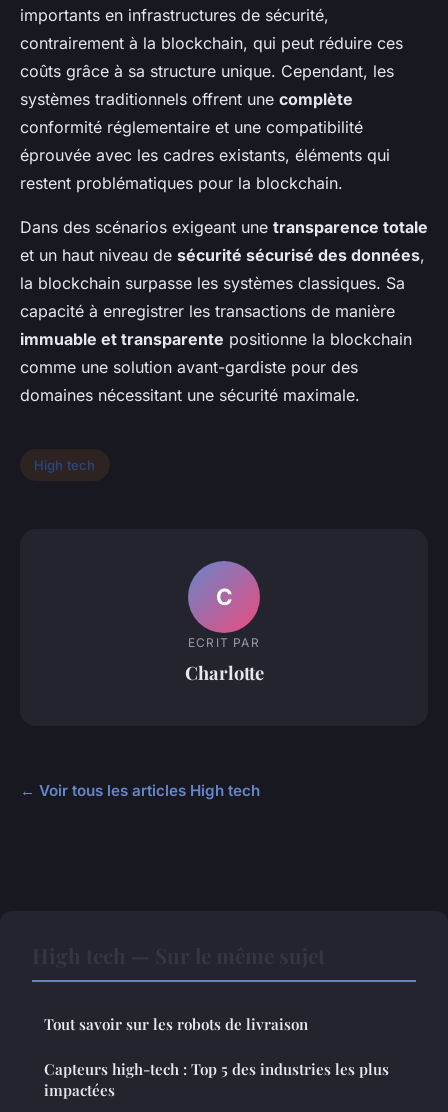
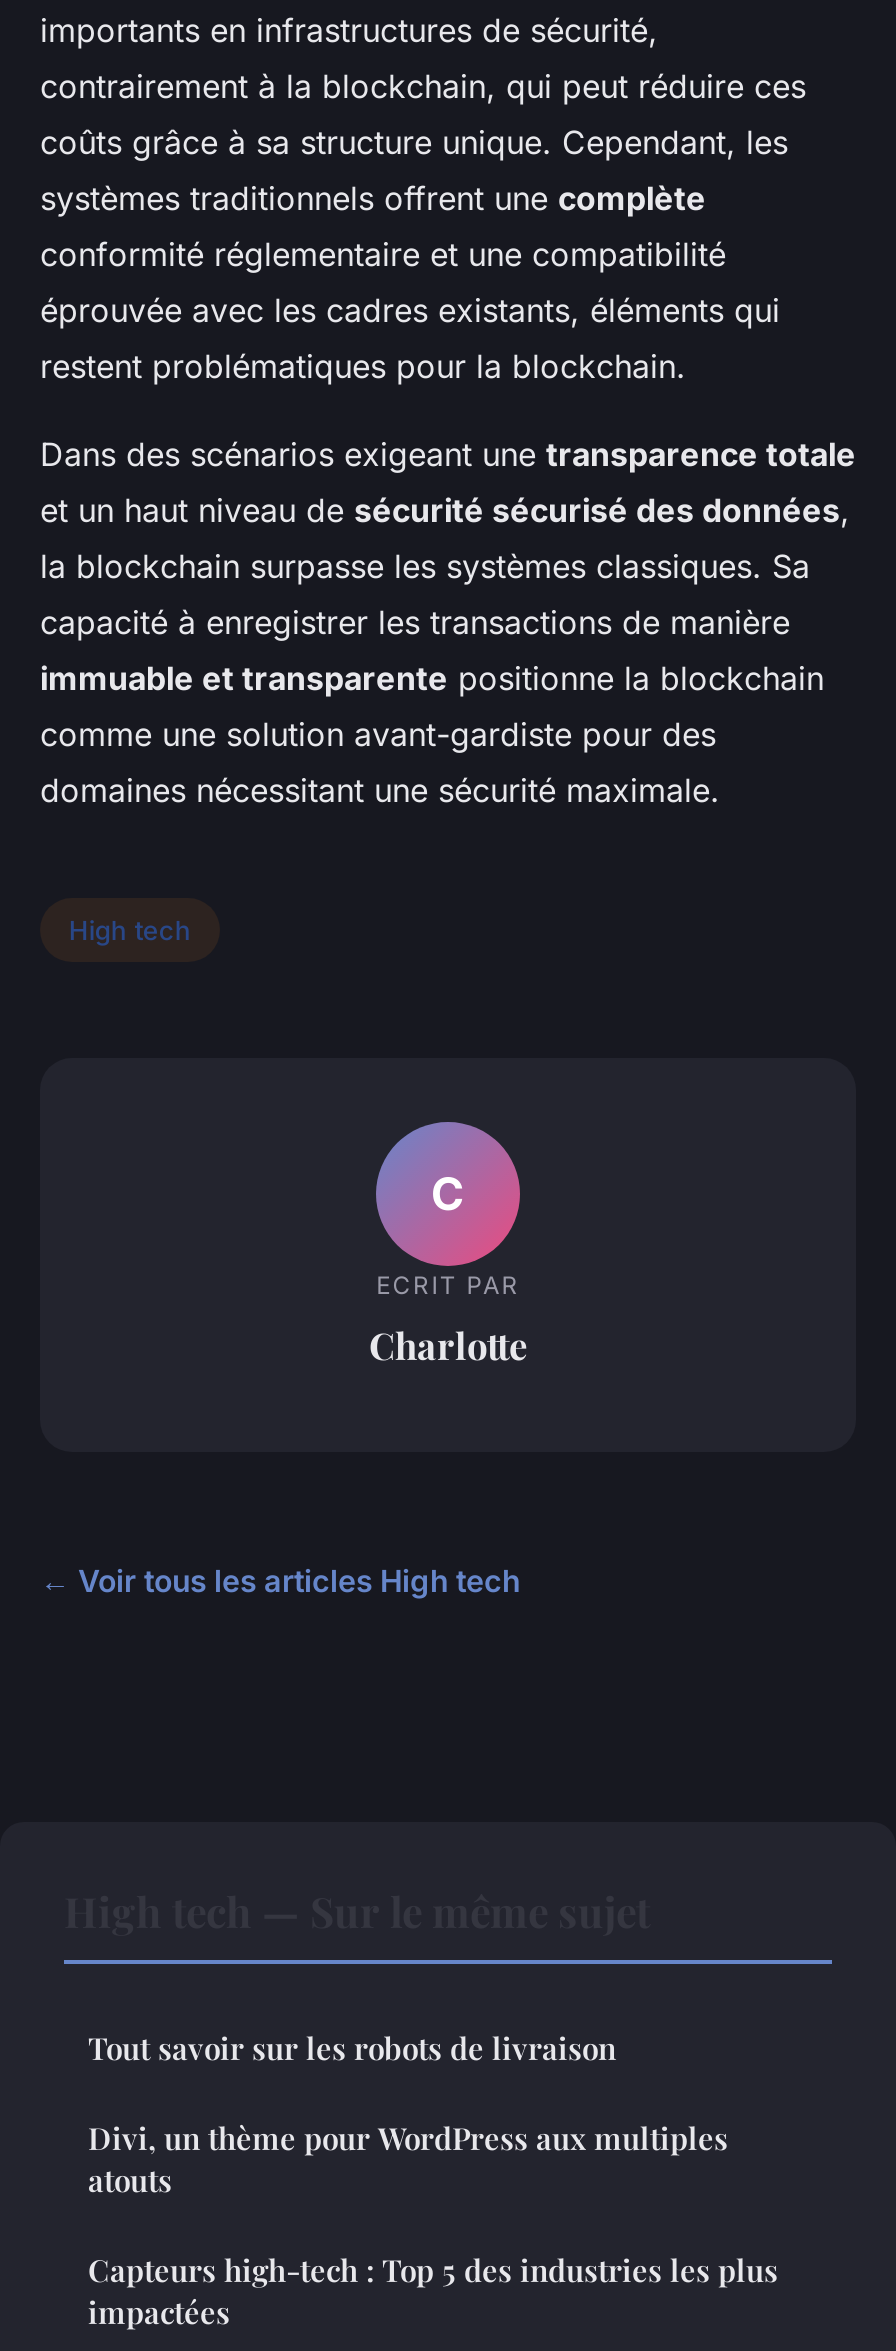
+ Divi, un thème pour WordPress aux multiples
+ atouts
